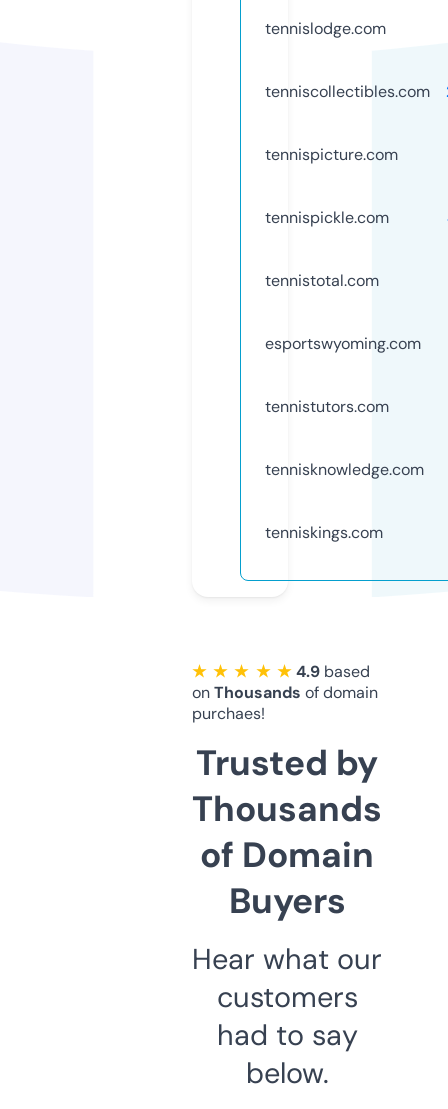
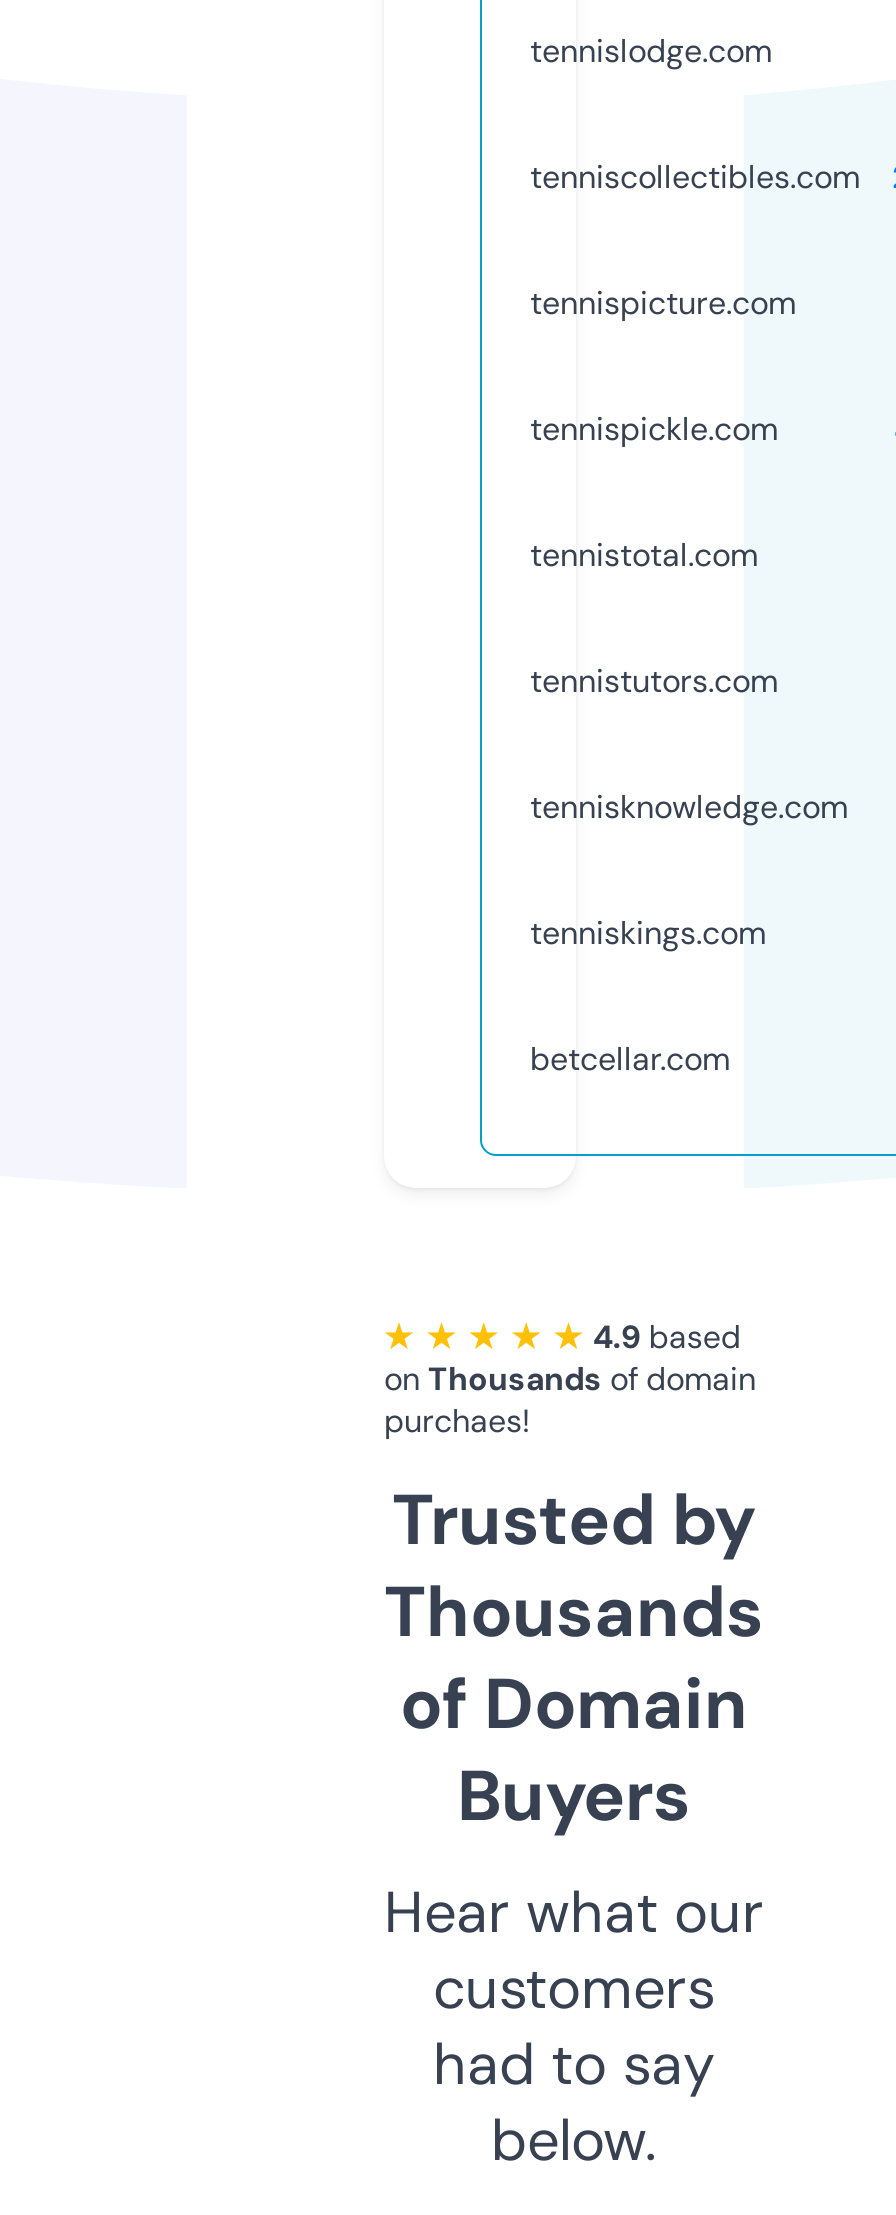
- esportswyoming.com

moved up: tennistutors.com | tennisknowledge.com | tenniskings.com

+ betcellar.com
